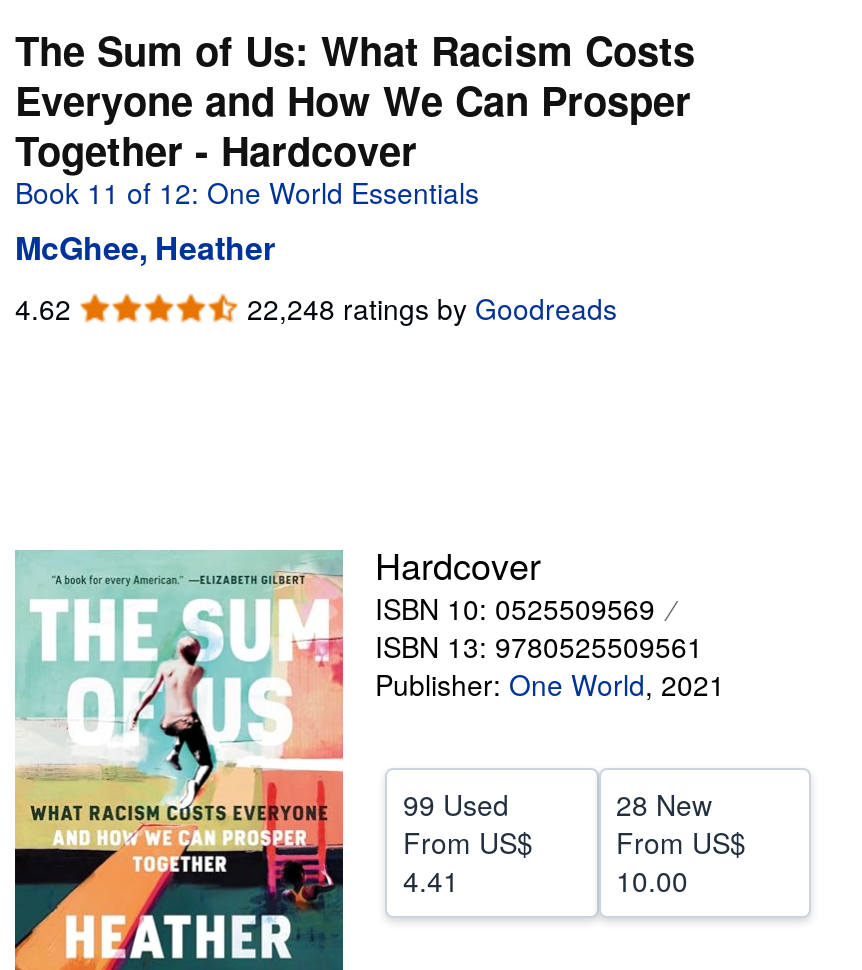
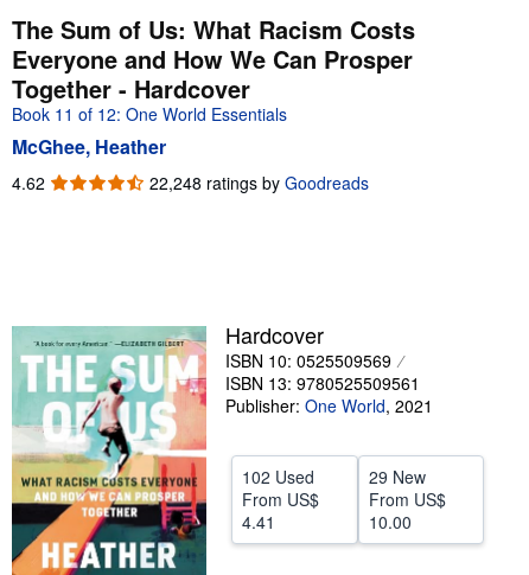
- 99 Used
+ 102 Used

- 28 New
+ 29 New
